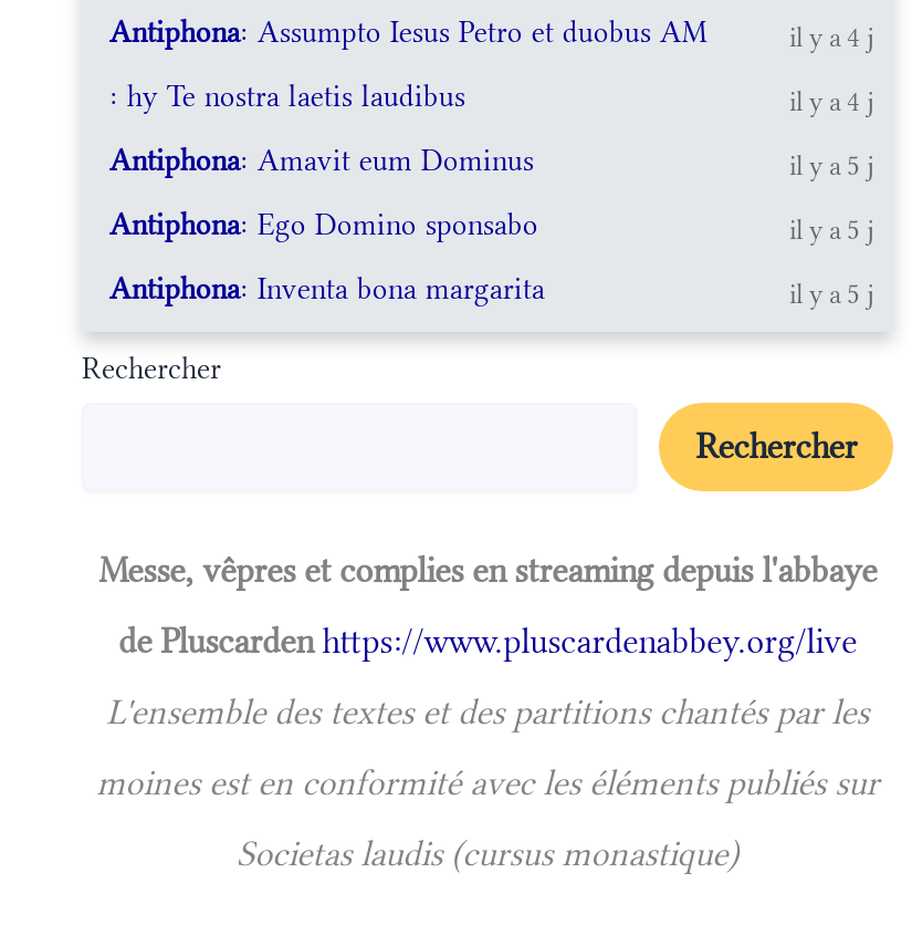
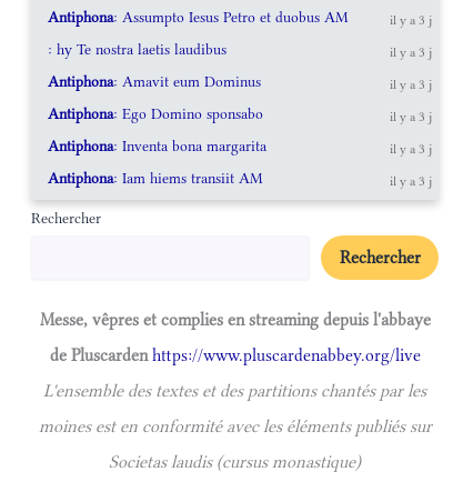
- il y a 4 j
+ il y a 3 j

- il y a 4 j
+ il y a 3 j

- il y a 5 j
+ il y a 3 j

- il y a 5 j
+ il y a 3 j

- il y a 5 j
+ il y a 3 j
+ Antiphona: Iam hiems transiit AM
+ il y a 3 j
